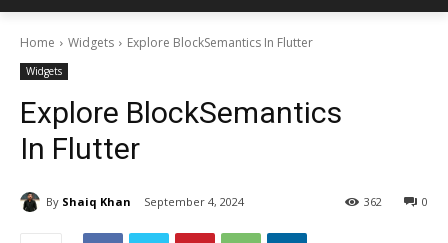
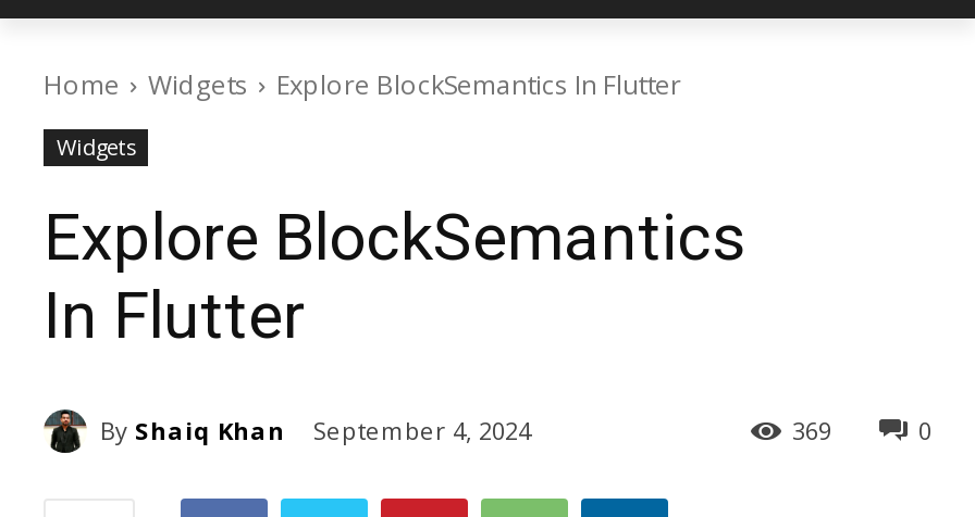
- 362
+ 369
